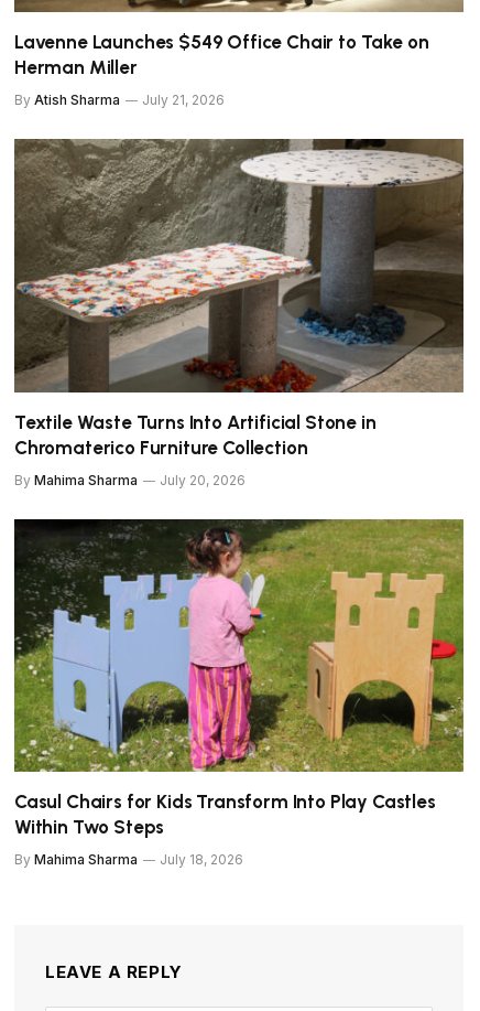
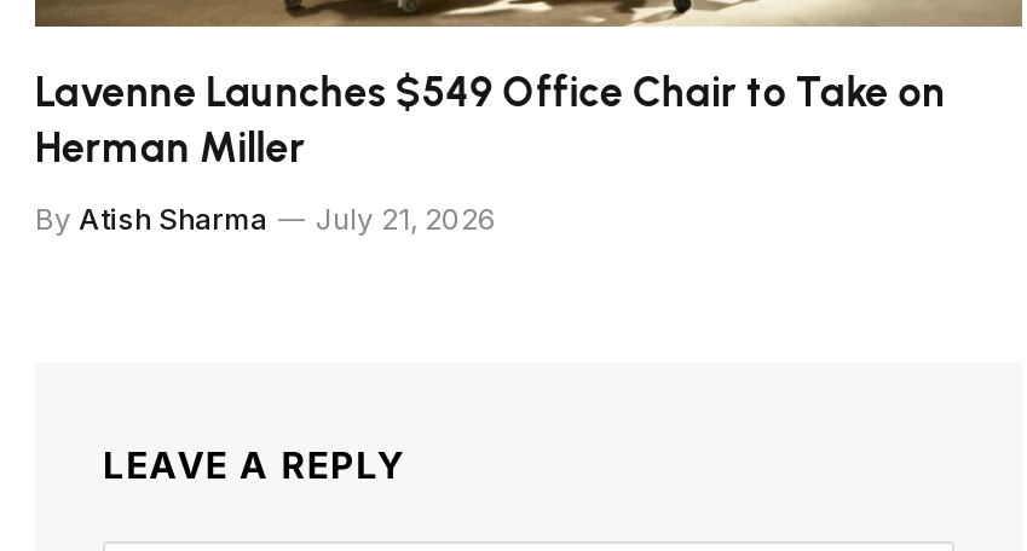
- [image]
- Textile Waste Turns Into Artificial Stone in
- Chromaterico Furniture Collection
- By Mahima Sharma
- July 20, 2026

- [image]
- Casul Chairs for Kids Transform Into Play Castles
- Within Two Steps
- By Mahima Sharma
- July 18, 2026
